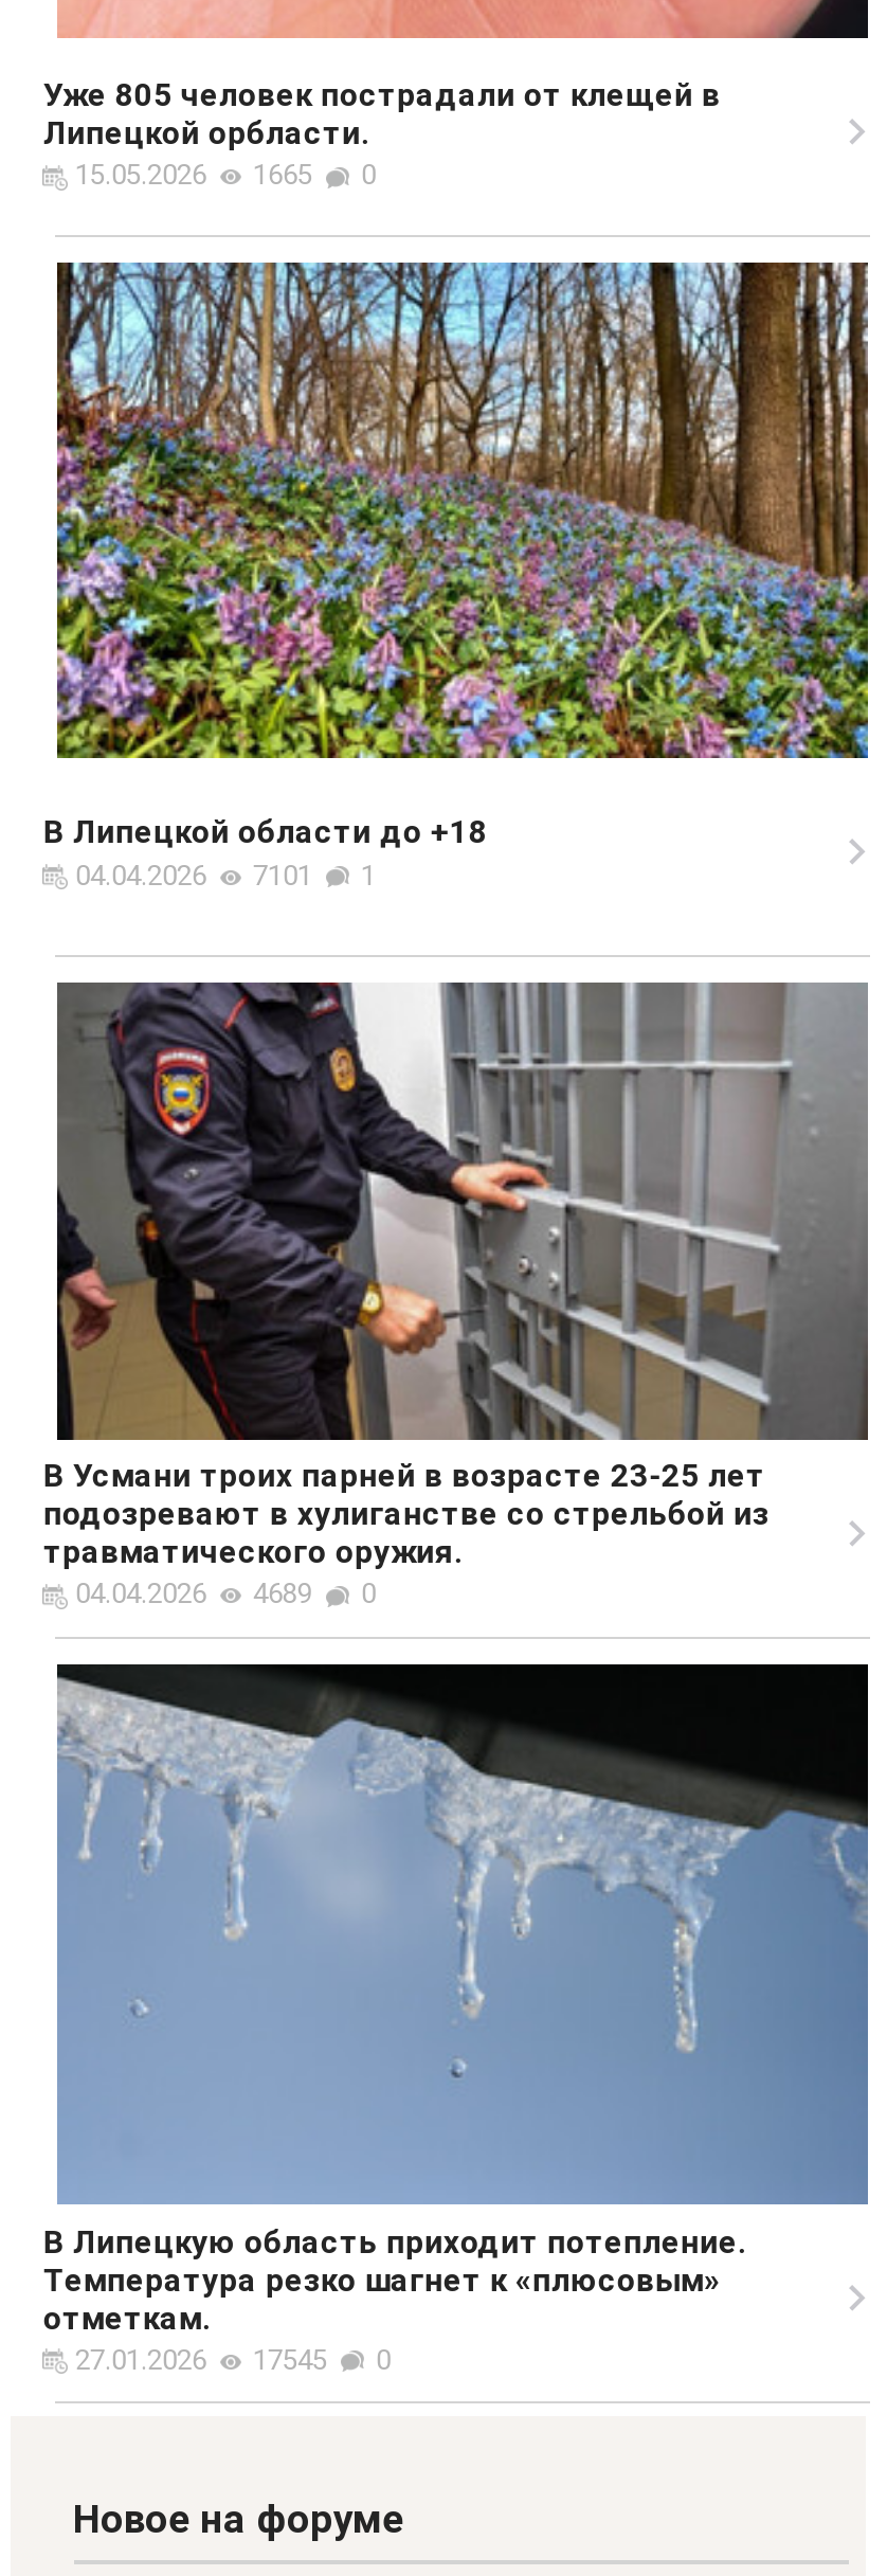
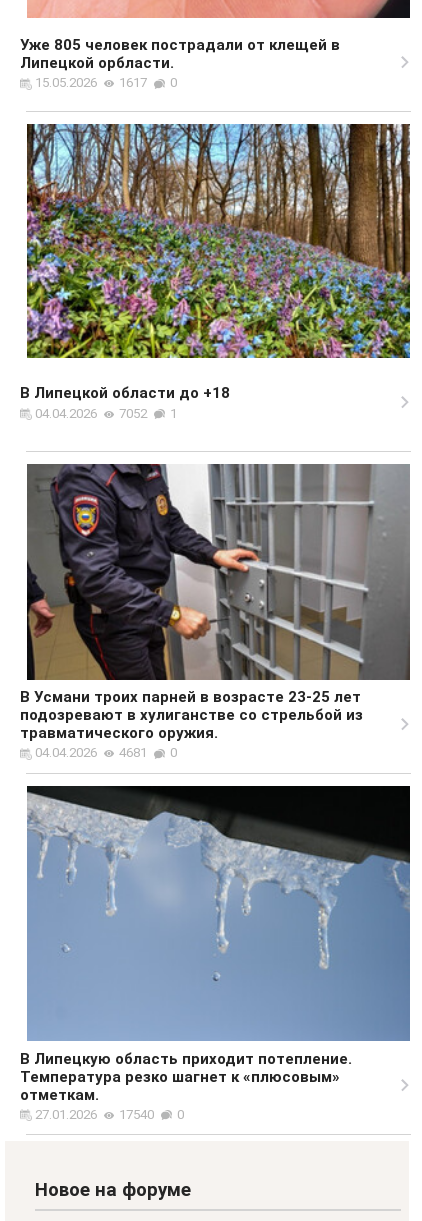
- 15.05.2026 1665 0
+ 15.05.2026 1617 0

- 04.04.2026 7101 1
+ 04.04.2026 7052 1

- 04.04.2026 4689 0
+ 04.04.2026 4681 0

- 27.01.2026 17545 0
+ 27.01.2026 17540 0
